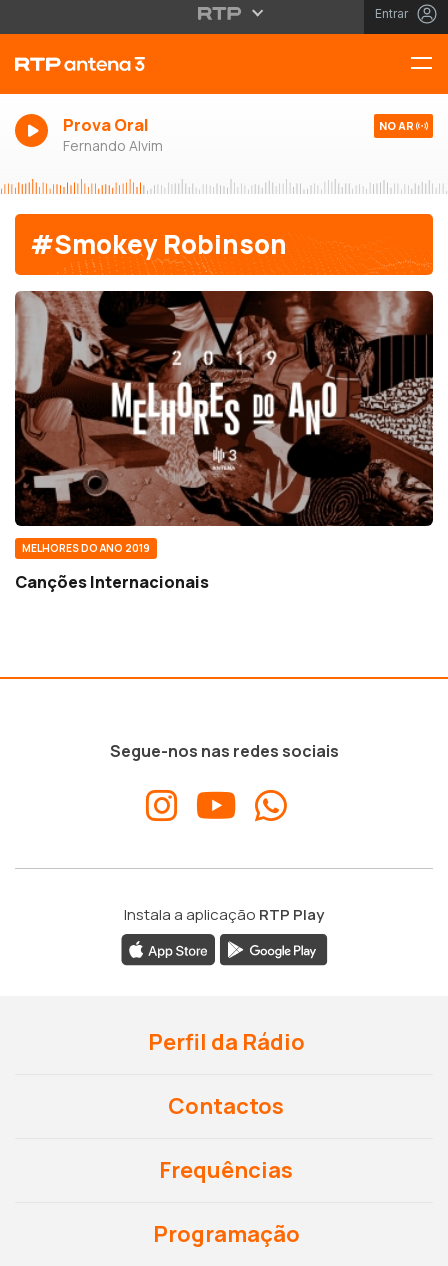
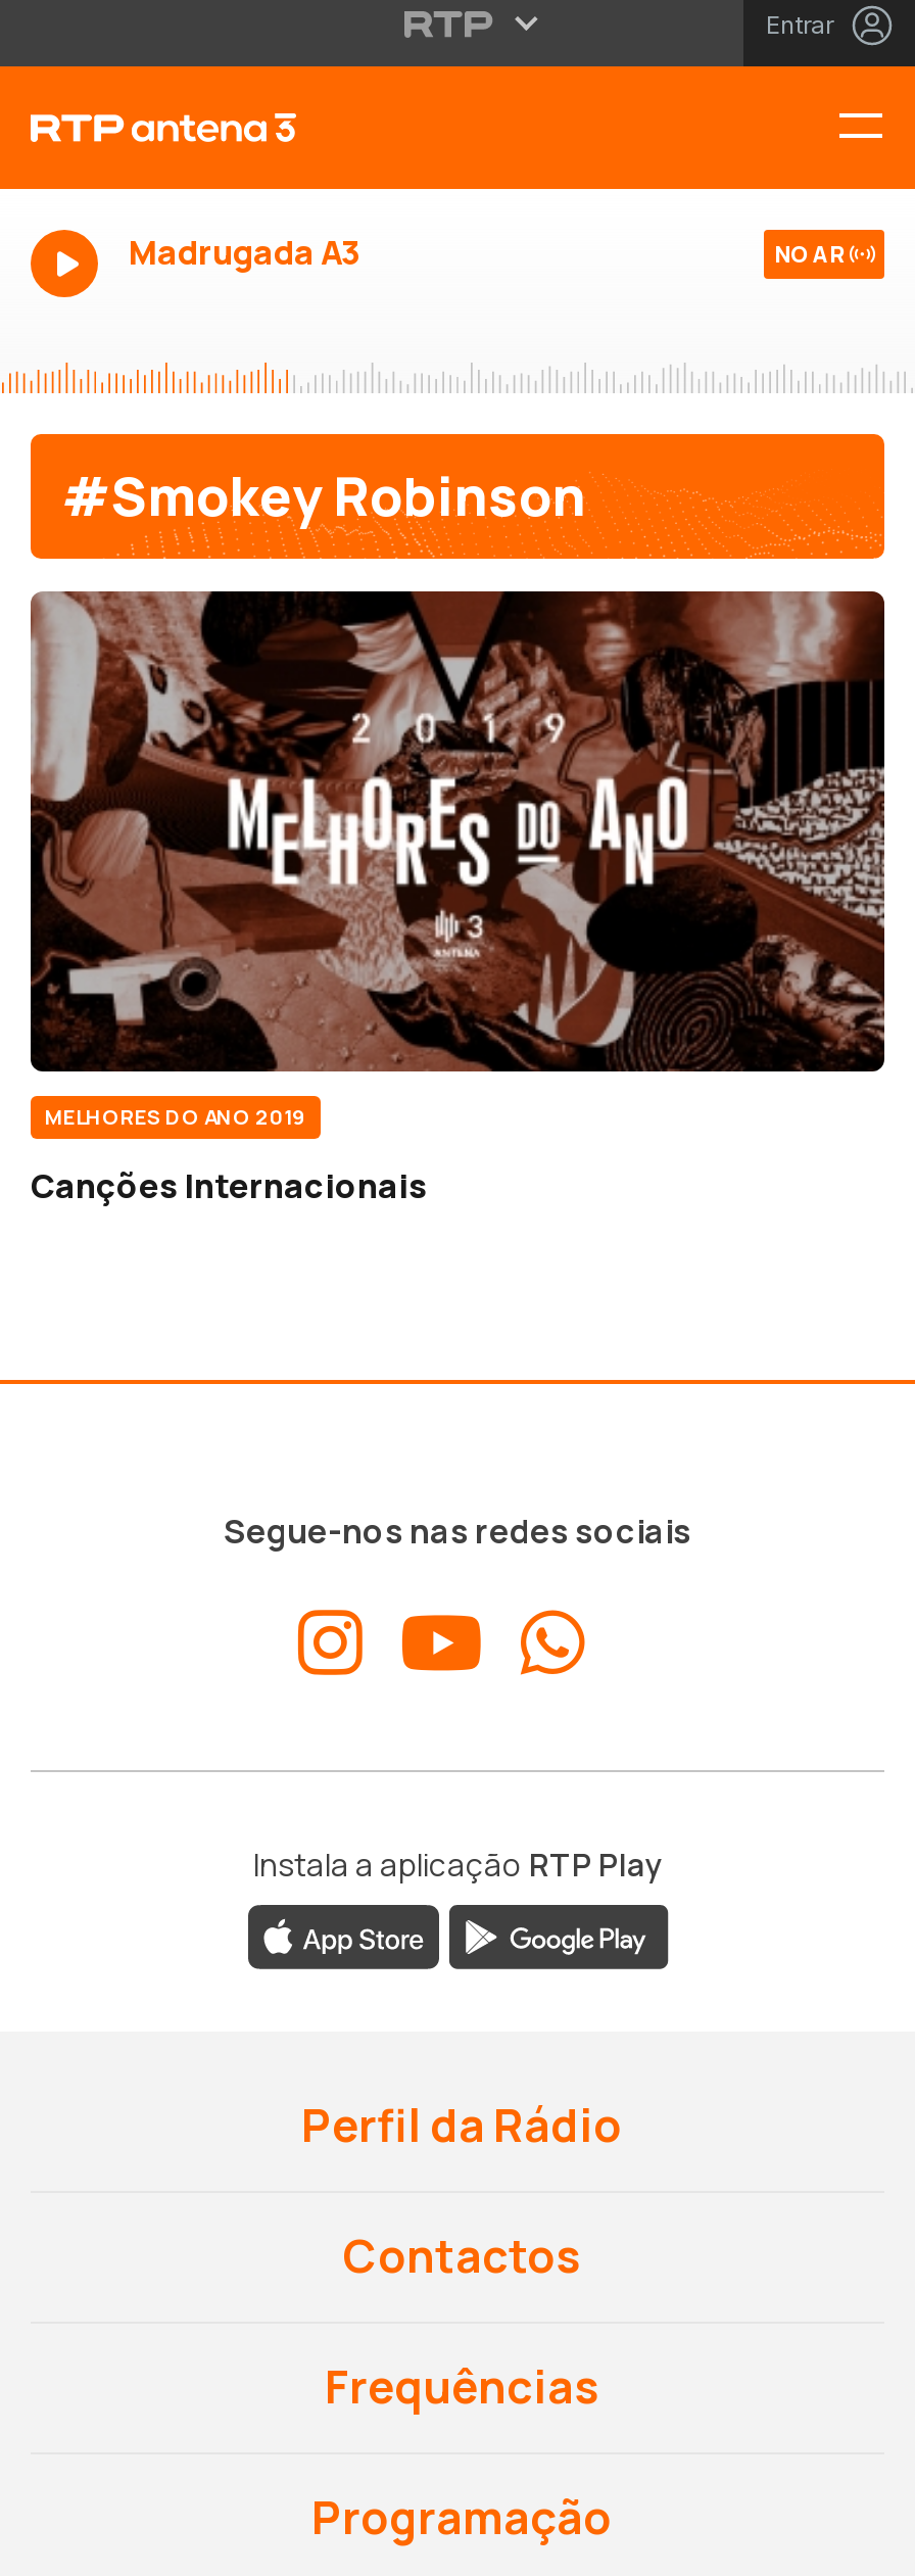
- Prova Oral
- Fernando Alvim
+ Madrugada A3
